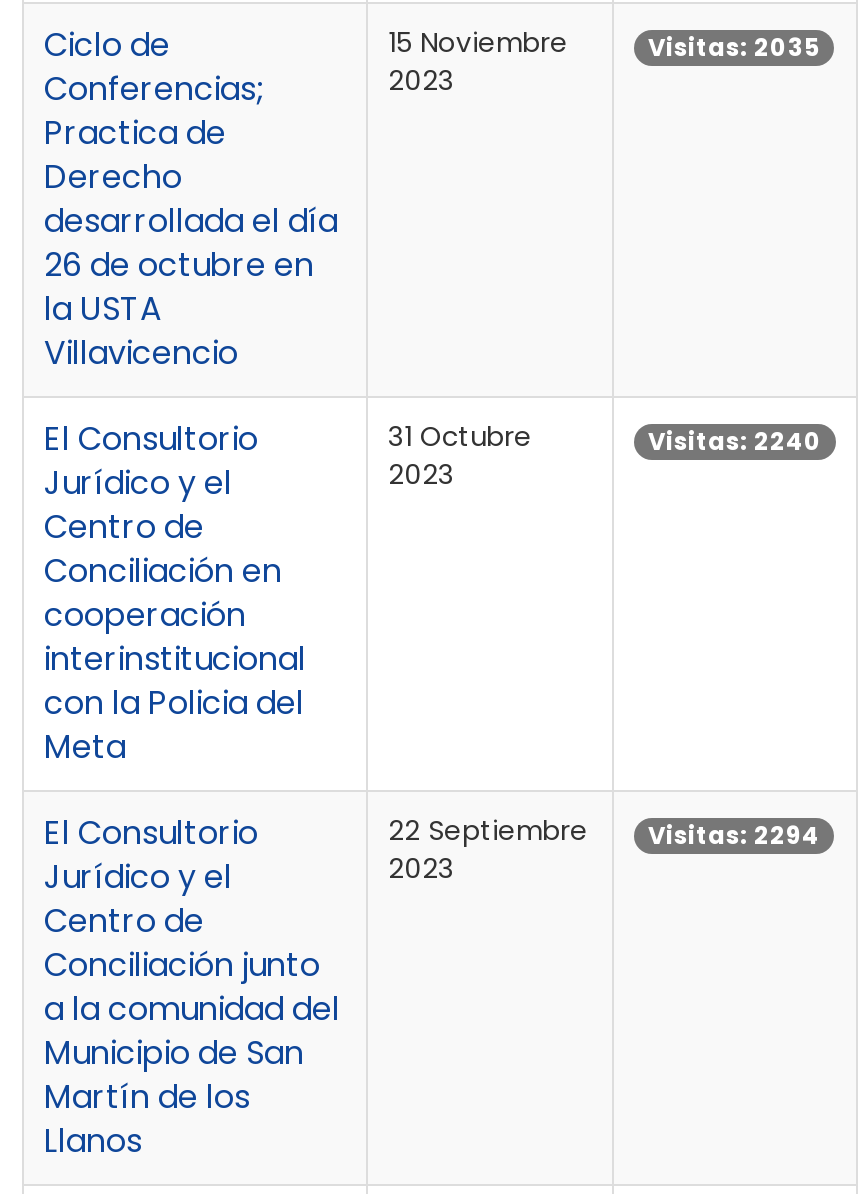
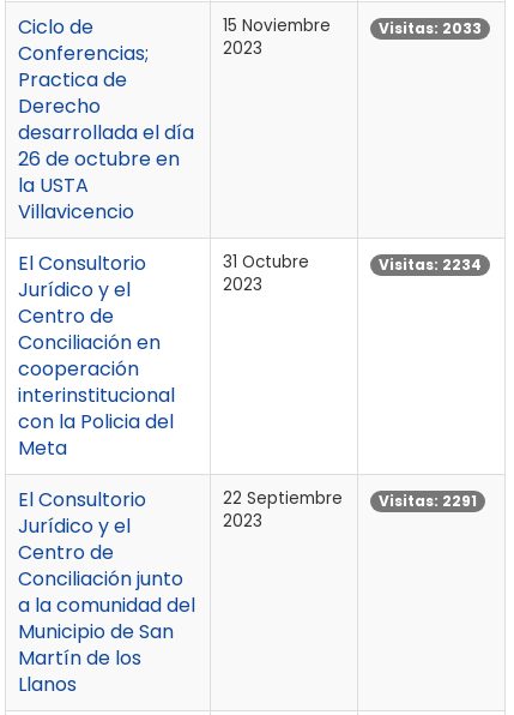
- Visitas: 2035
+ Visitas: 2033

- Visitas: 2240
+ Visitas: 2234

- 22 Septiembre Visitas: 2294
+ 22 Septiembre Visitas: 2291
